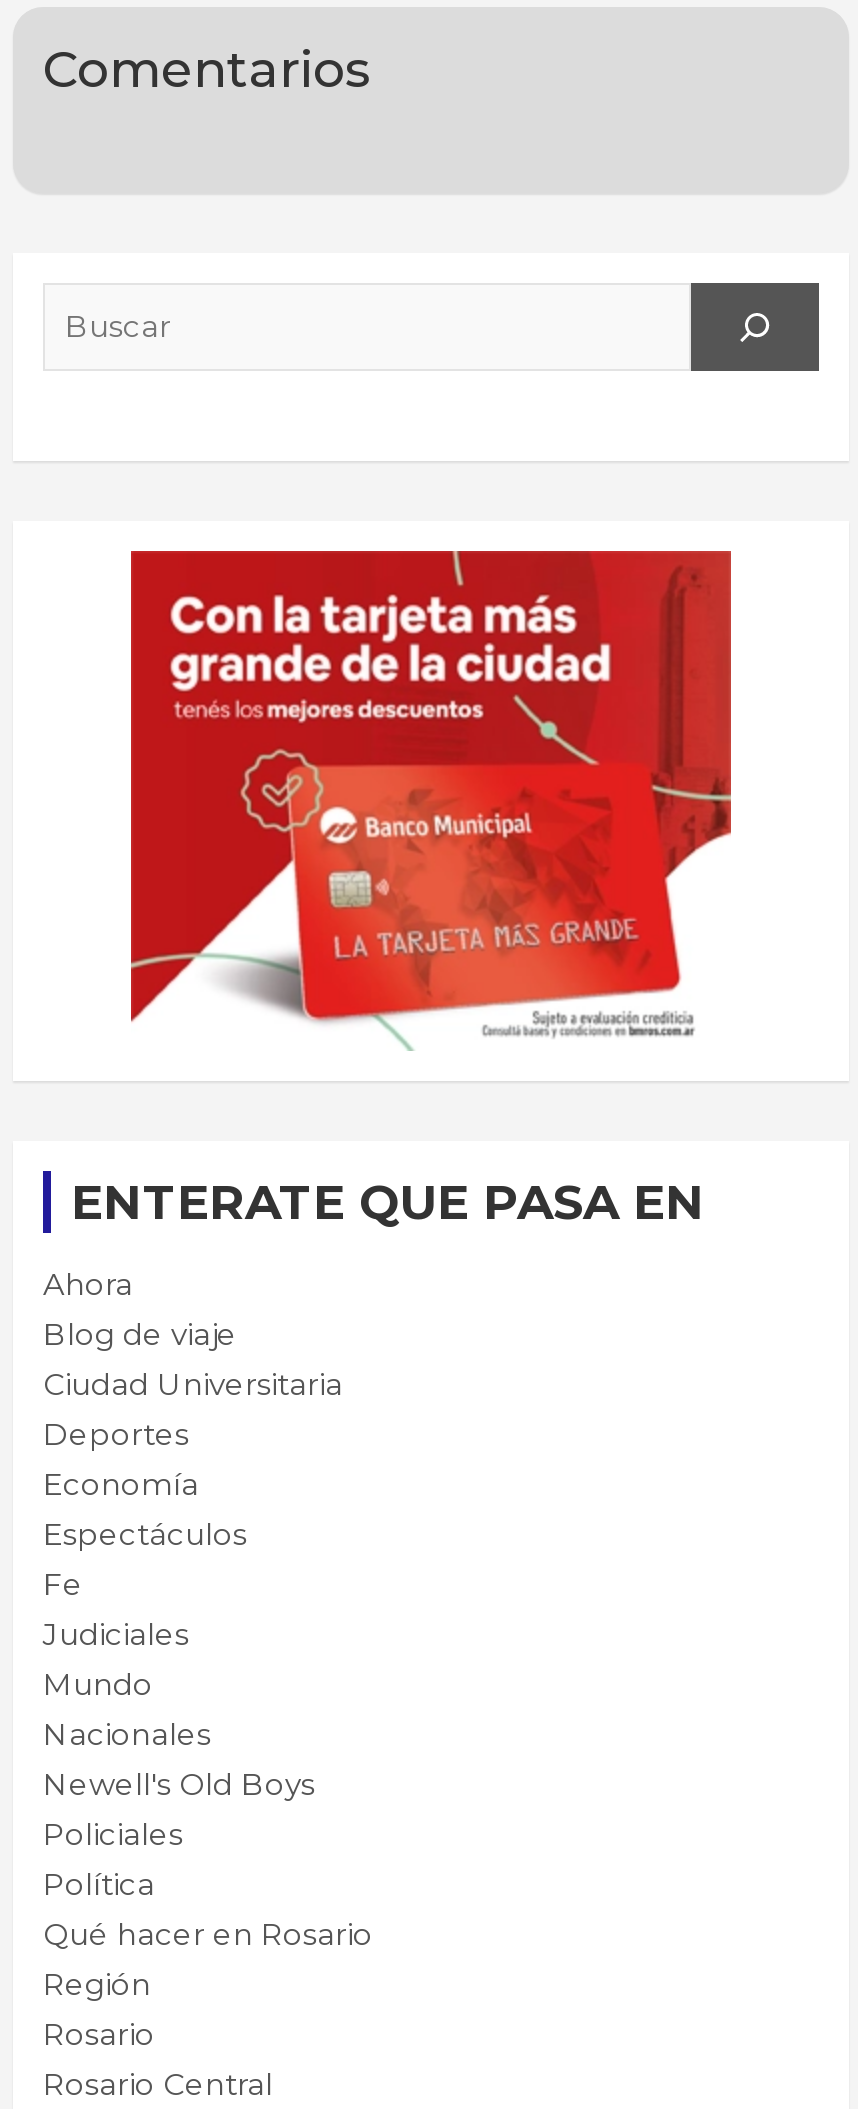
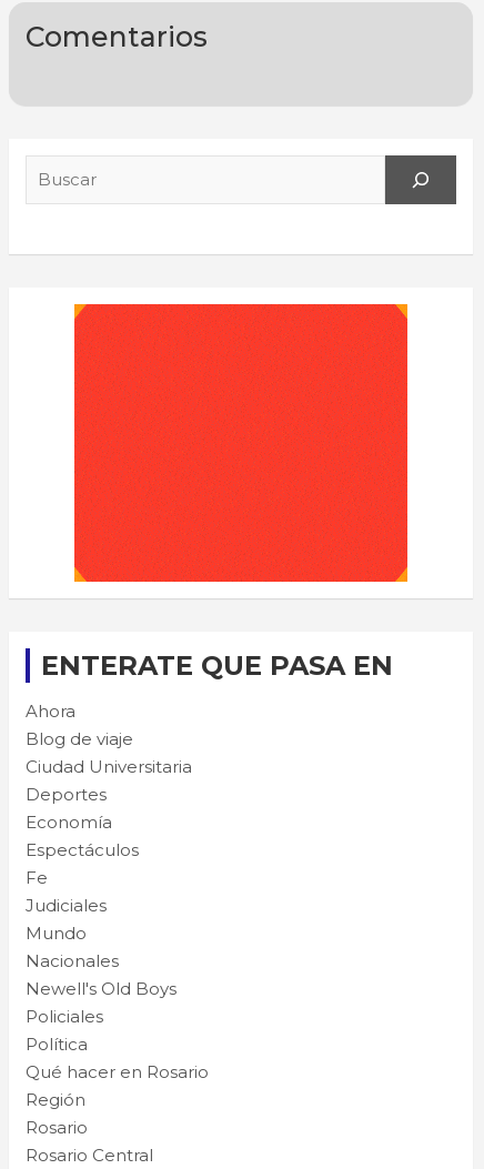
- [image]
